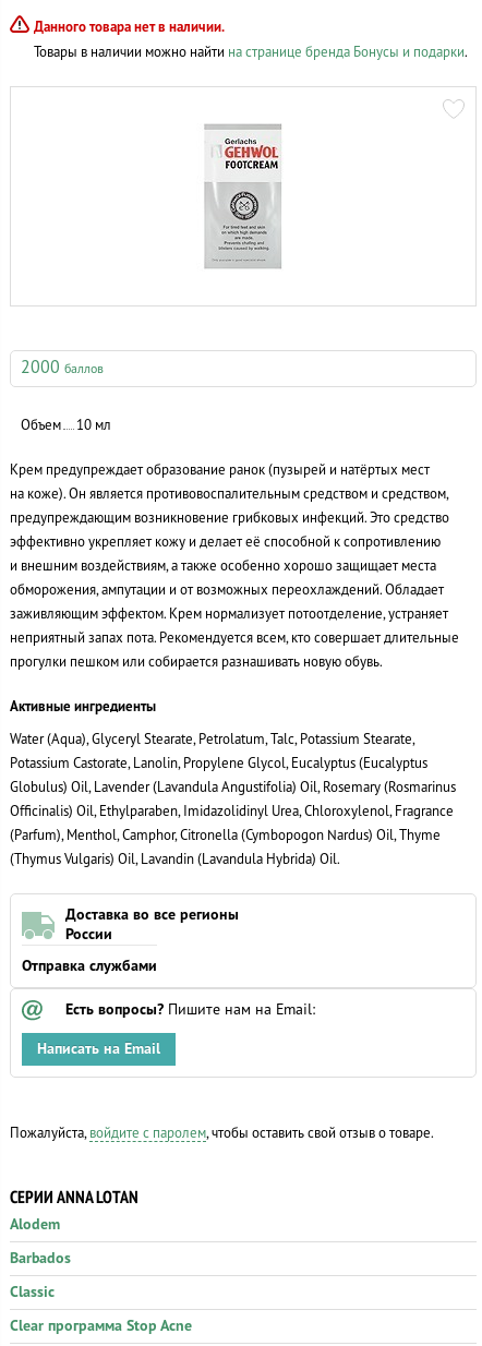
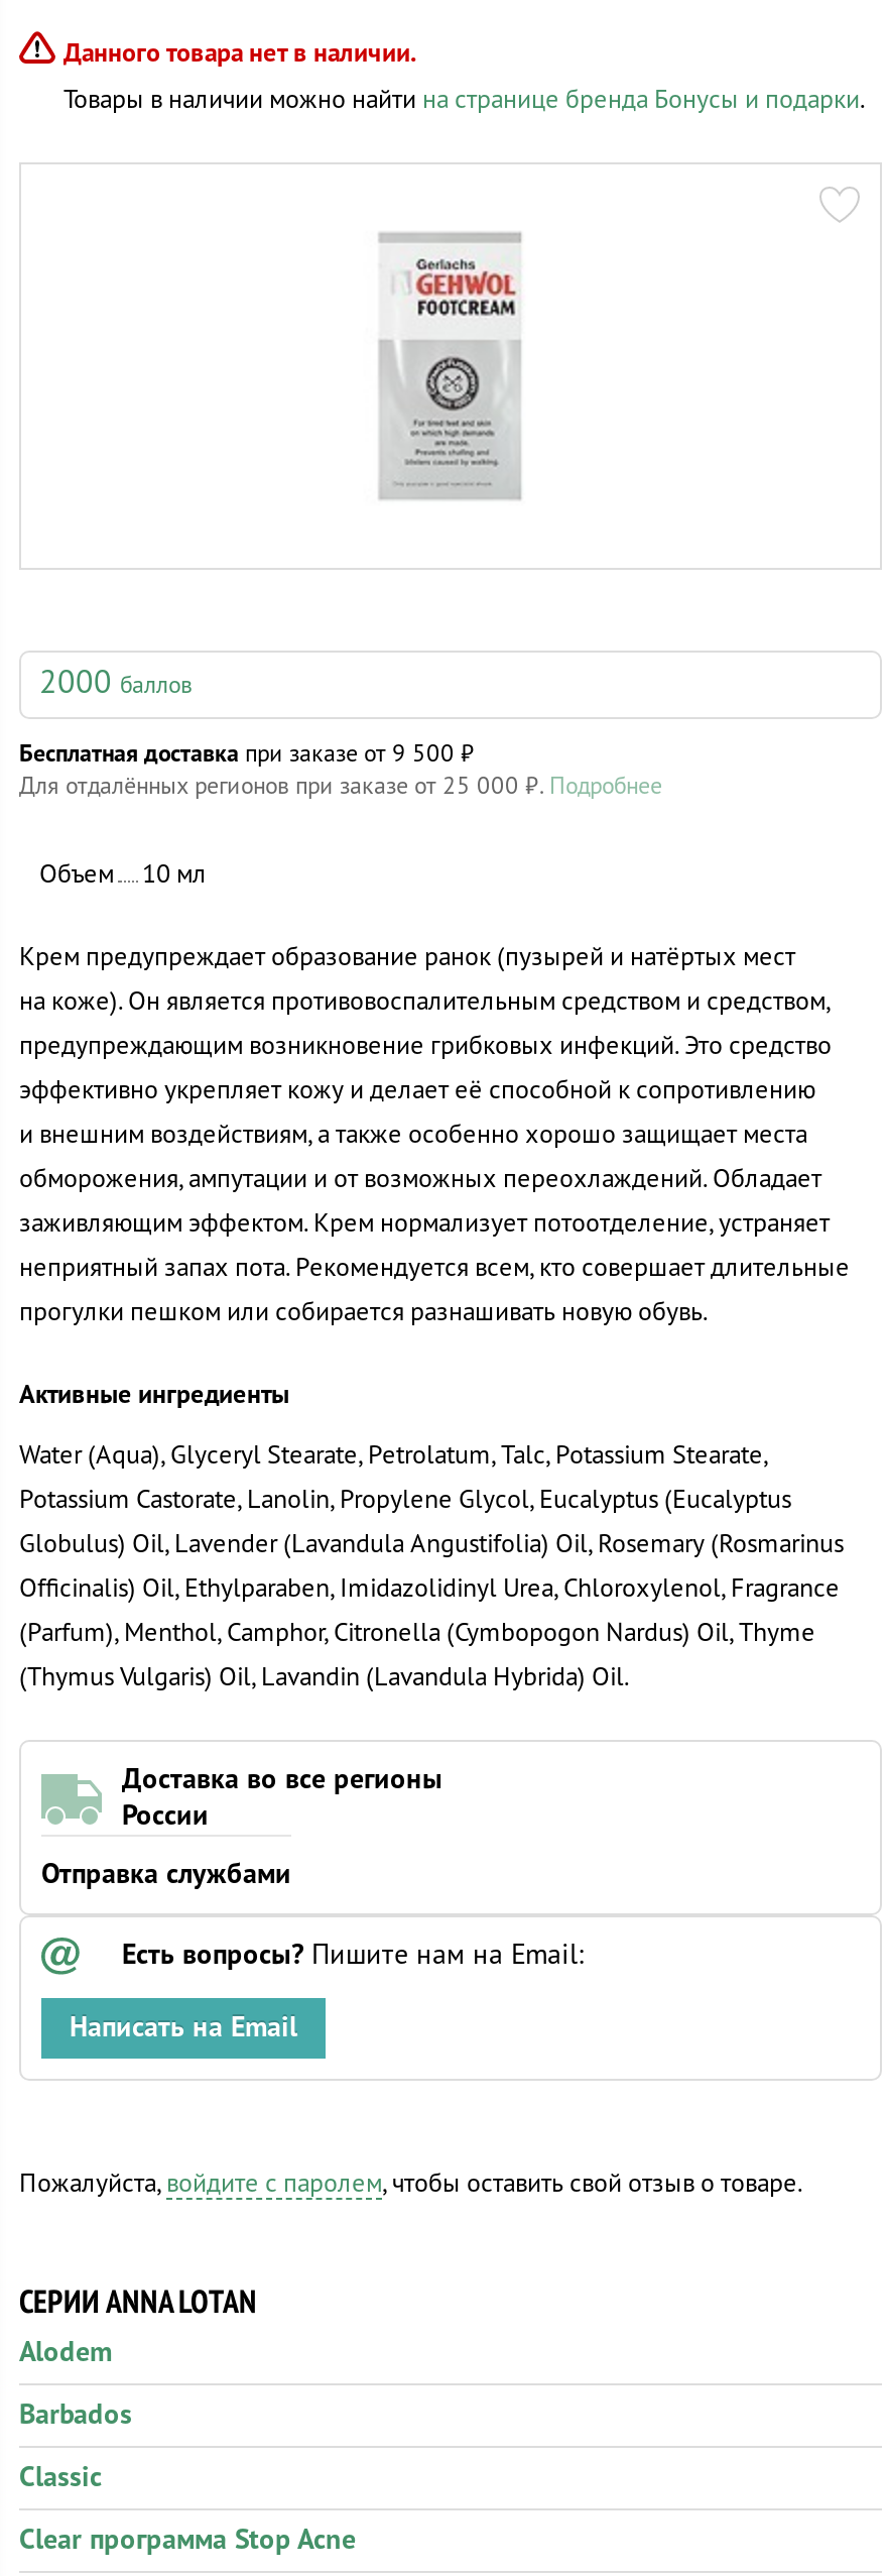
+ Бесплатная доставка при заказе от 9 500 ₽
+ Для отдалённых регионов при заказе от 25 000 ₽. Подробнее
